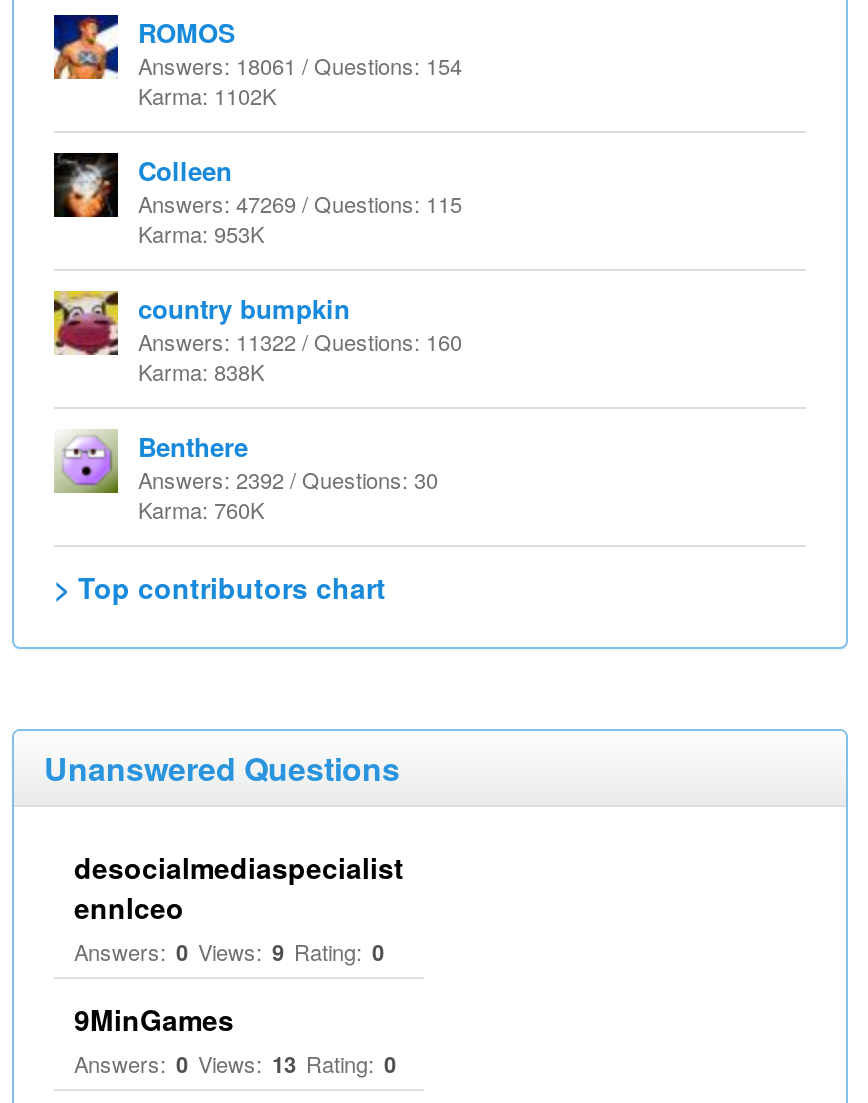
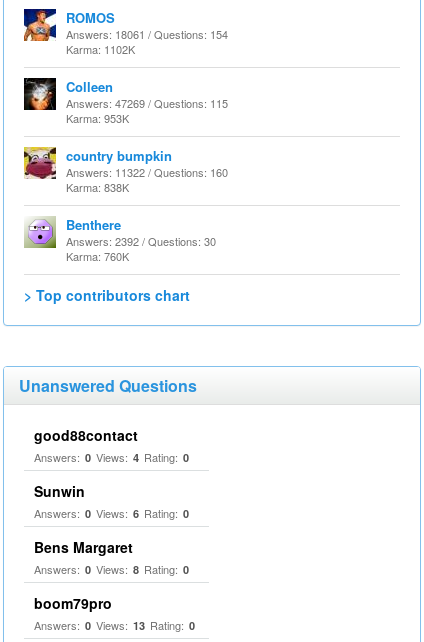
- desocialmediaspecialist
- ennlceo
- Answers: 0 Views: 9 Rating: 0
- 9MinGames
+ good88contact
+ Answers: 0 Views: 4 Rating: 0
+ Sunwin
+ Answers: 0 Views: 6 Rating: 0
+ Bens Margaret
+ Answers: 0 Views: 8 Rating: 0
+ boom79pro
